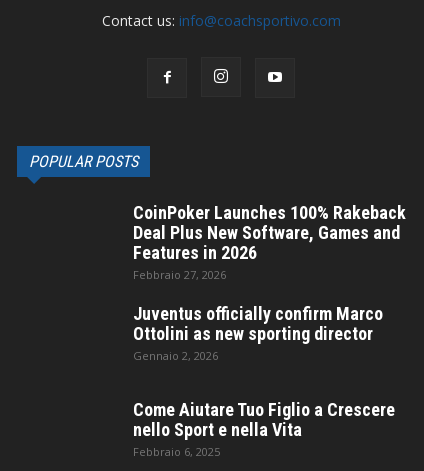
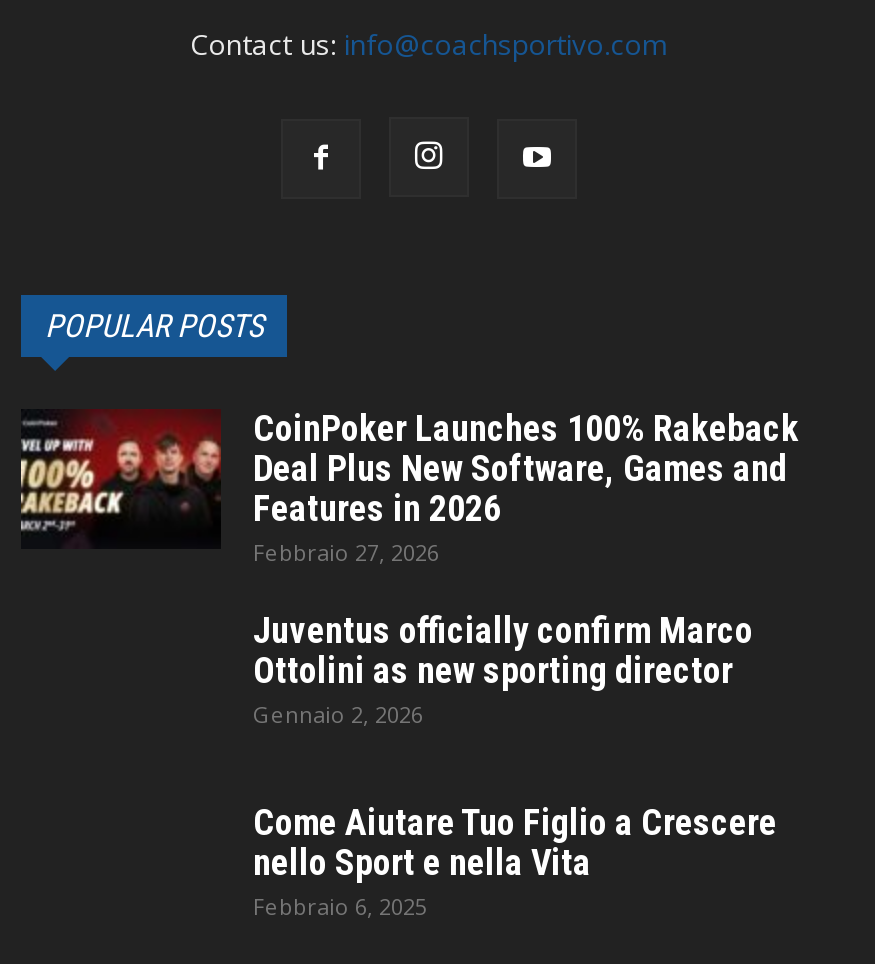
+ [image]
